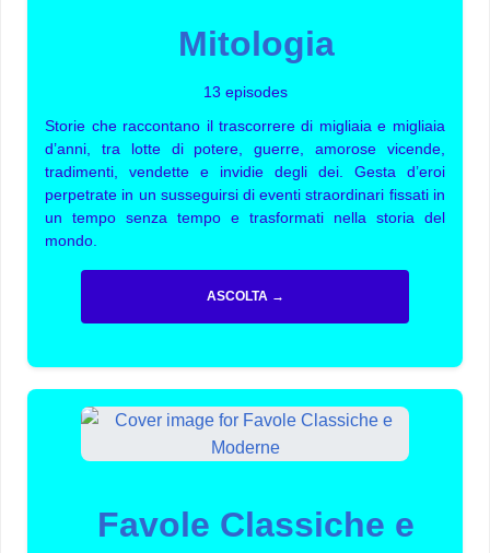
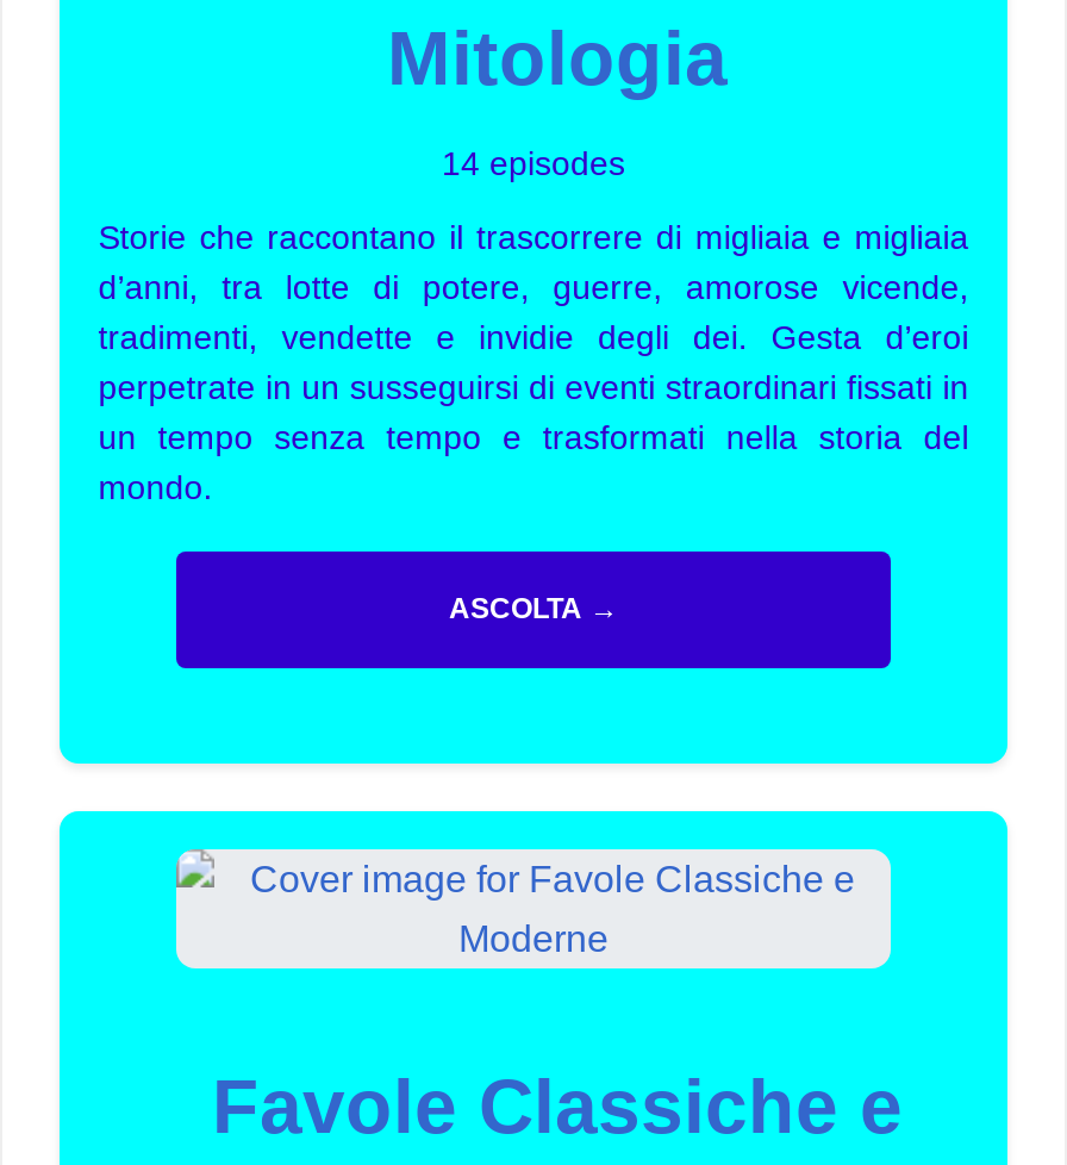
- 13 episodes
+ 14 episodes
